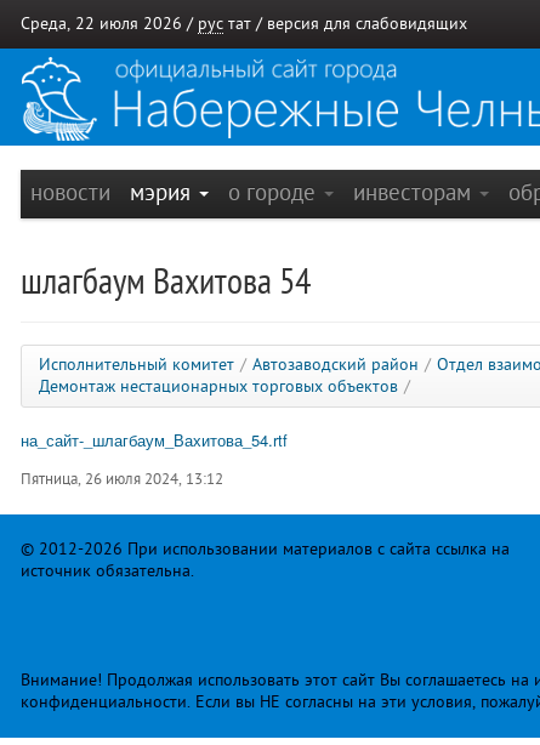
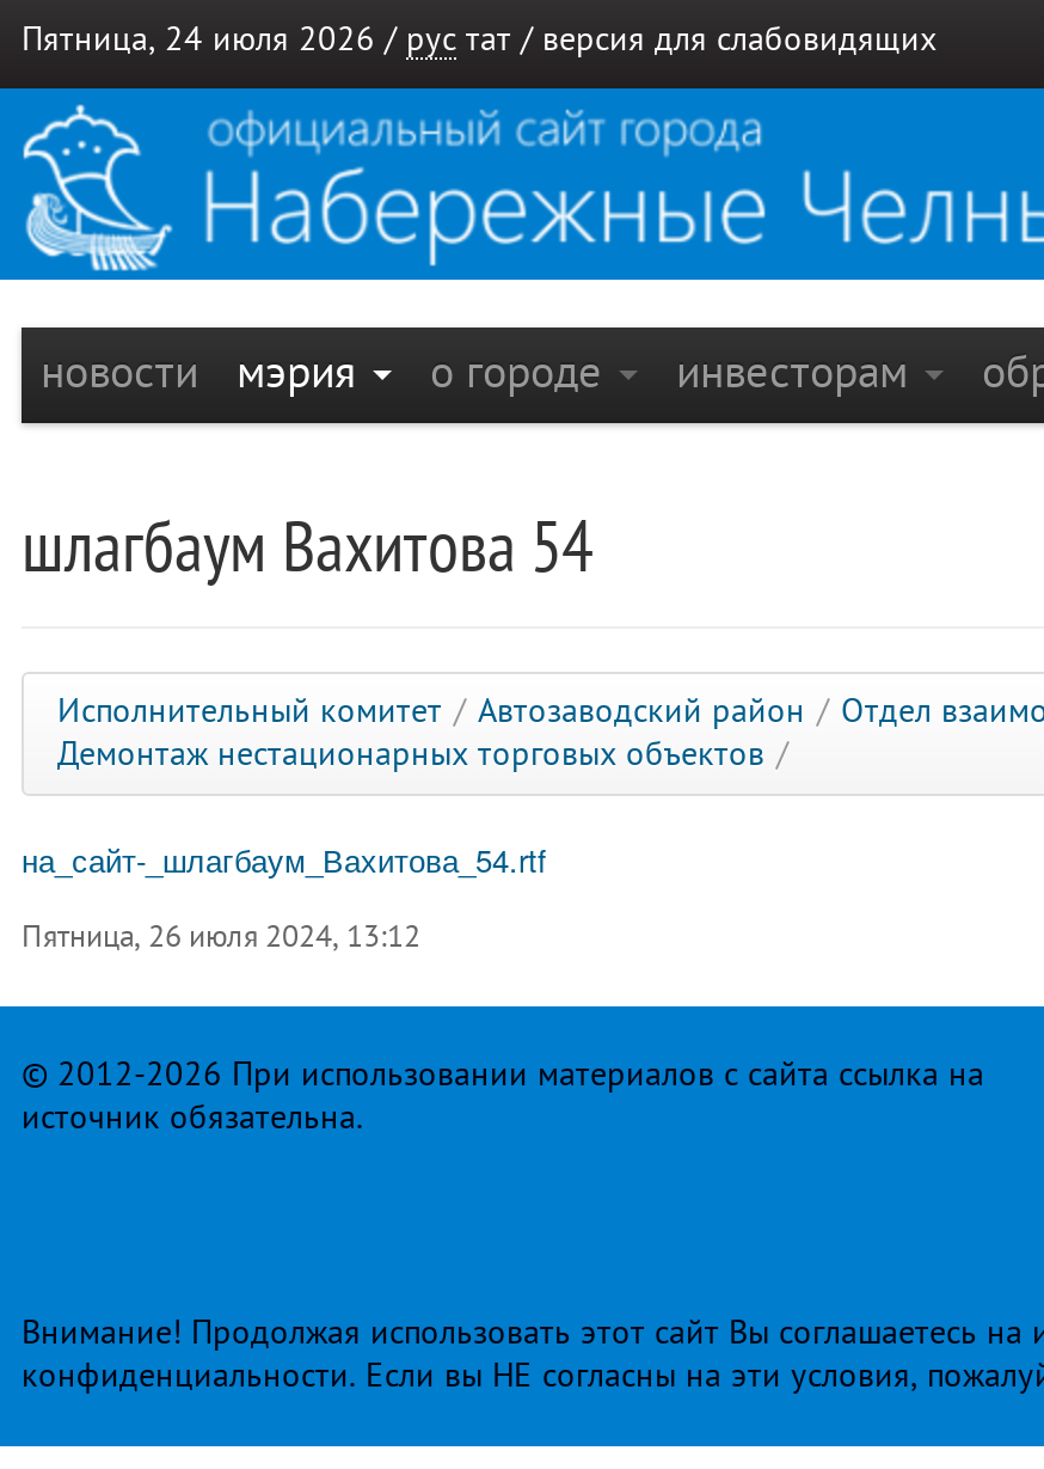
- Среда, 22 июля 2026 / рус тат / версия для слабовидящих
+ Пятница, 24 июля 2026 / рус тат / версия для слабовидящих
